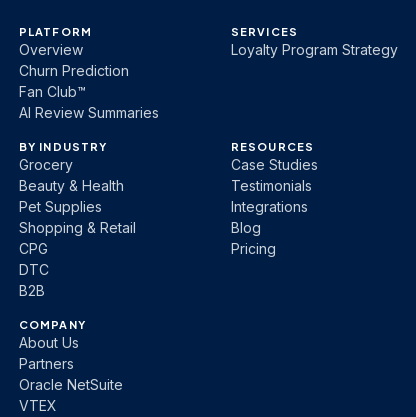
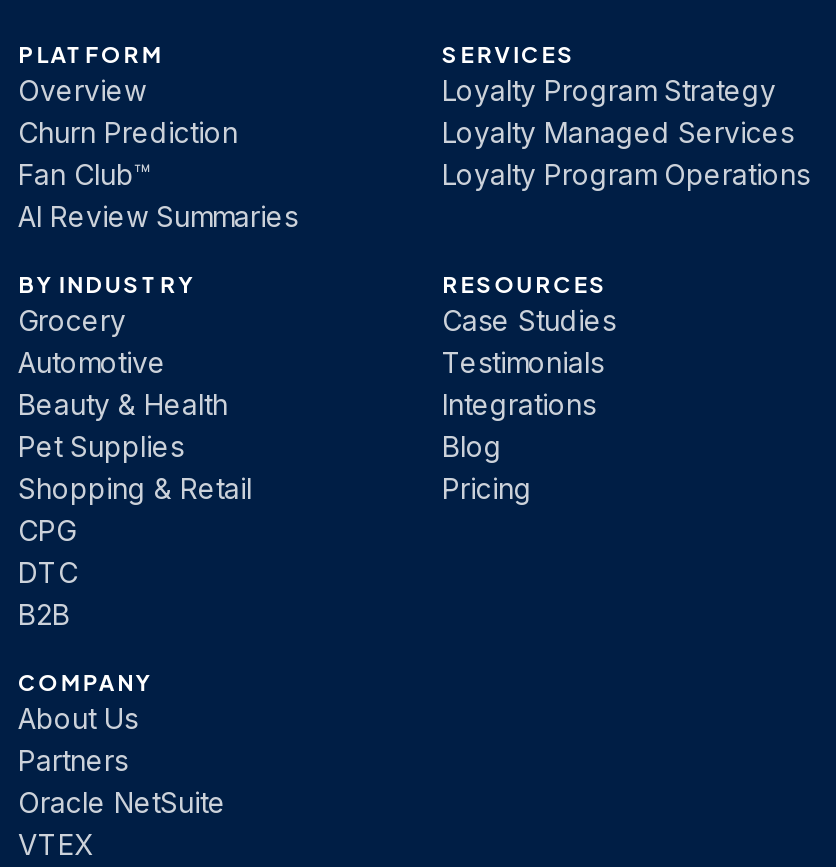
+ Loyalty Managed Services
+ Loyalty Program Operations

+ Automotive
